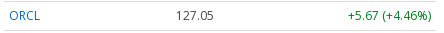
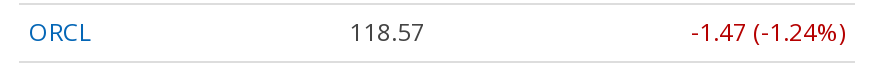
- 127.05
+ 118.57

- +5.67 (+4.46%)
+ -1.47 (-1.24%)
